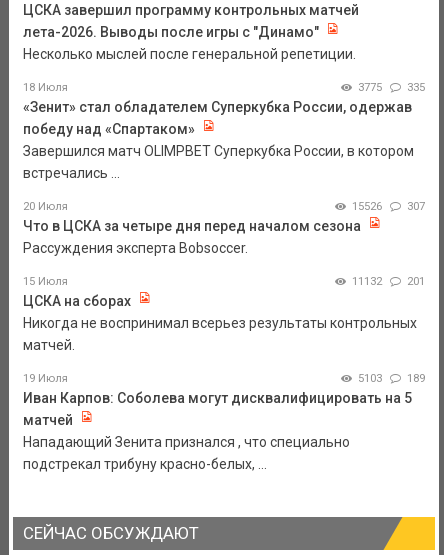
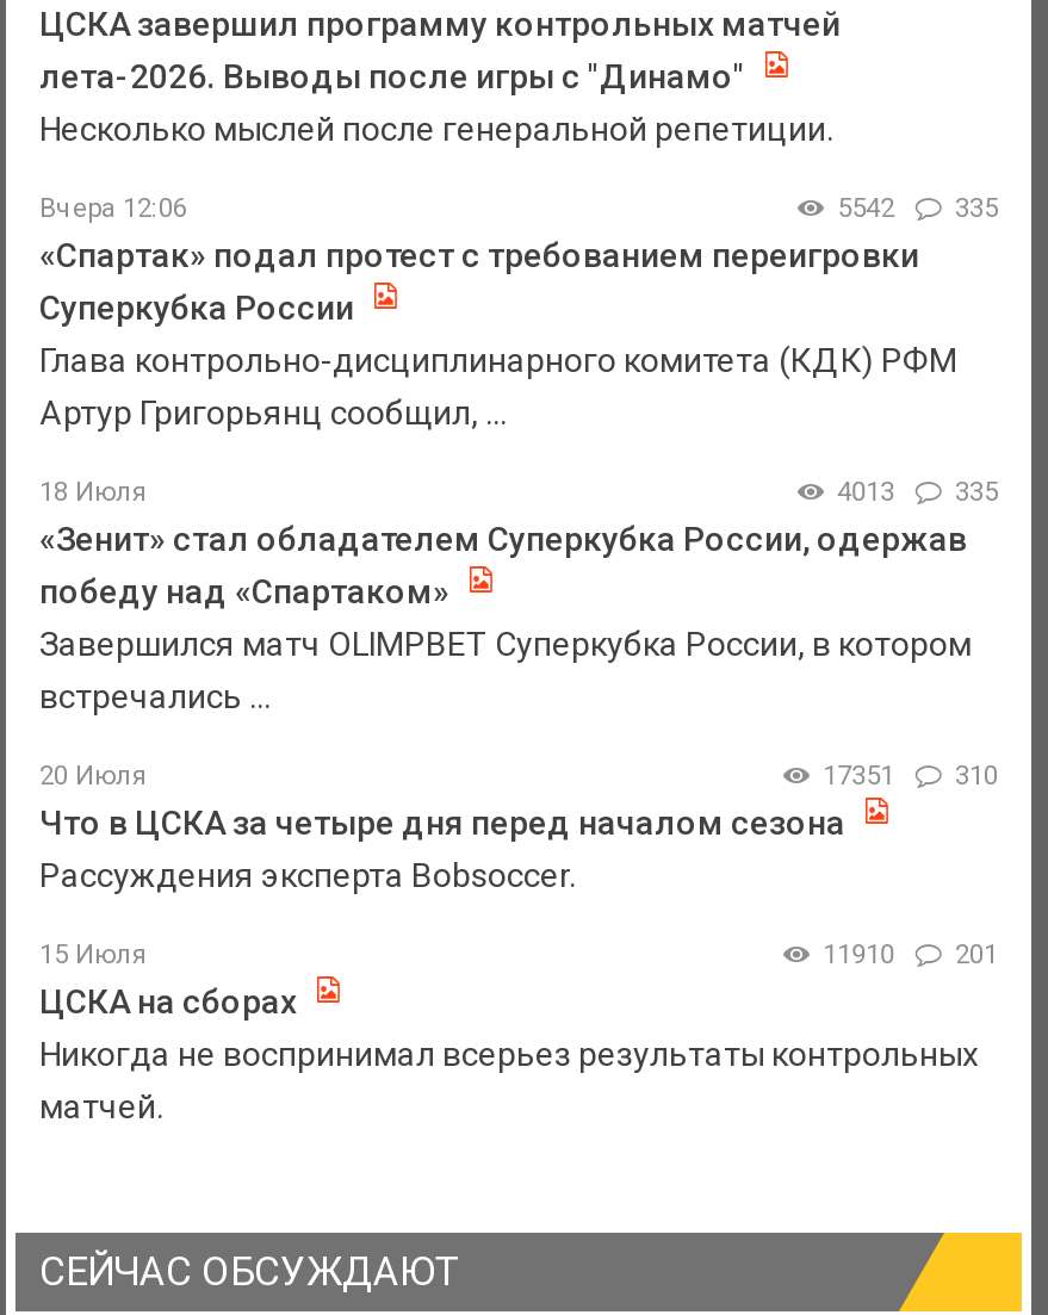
+ Вчера 12:06
+ 5542
+ 335
+ «Спартак» подал протест с требованием переигровки
+ Суперкубка России
+ Глава контрольно-дисциплинарного комитета (КДК) РФМ
+ Артур Григорьянц сообщил, ...

moved down: 18 Июля | 335 | «Зенит» стал обладателем Суперкубка России, одержав | ... | Никогда не воспринимал всерьез результаты контрольных | матчей.

- 3775 335
+ 4013 335

- 15526
+ 17351

- 307
+ 310

- 11132 201
+ 11910 201

- 19 Июля
- 5103
- 189
- Иван Карпов: Соболева могут дисквалифицировать на 5
- матчей
- Нападающий Зенита признался , что специально
- подстрекал трибуну красно-белых, ...
